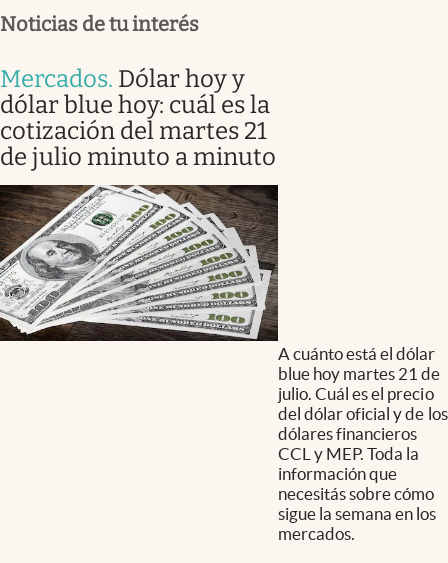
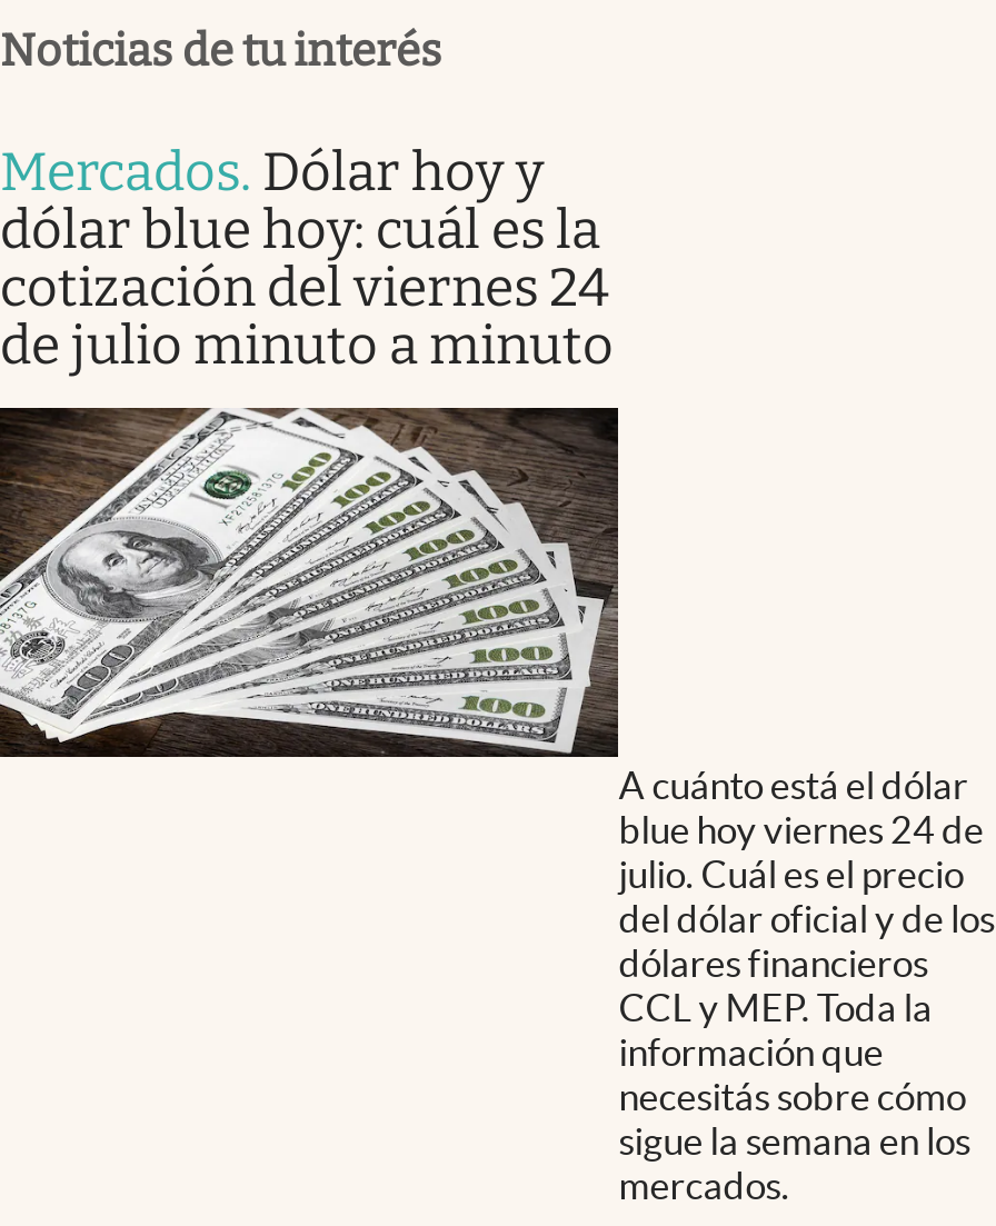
- cotización del martes 21
+ cotización del viernes 24

- blue hoy martes 21 de
+ blue hoy viernes 24 de
